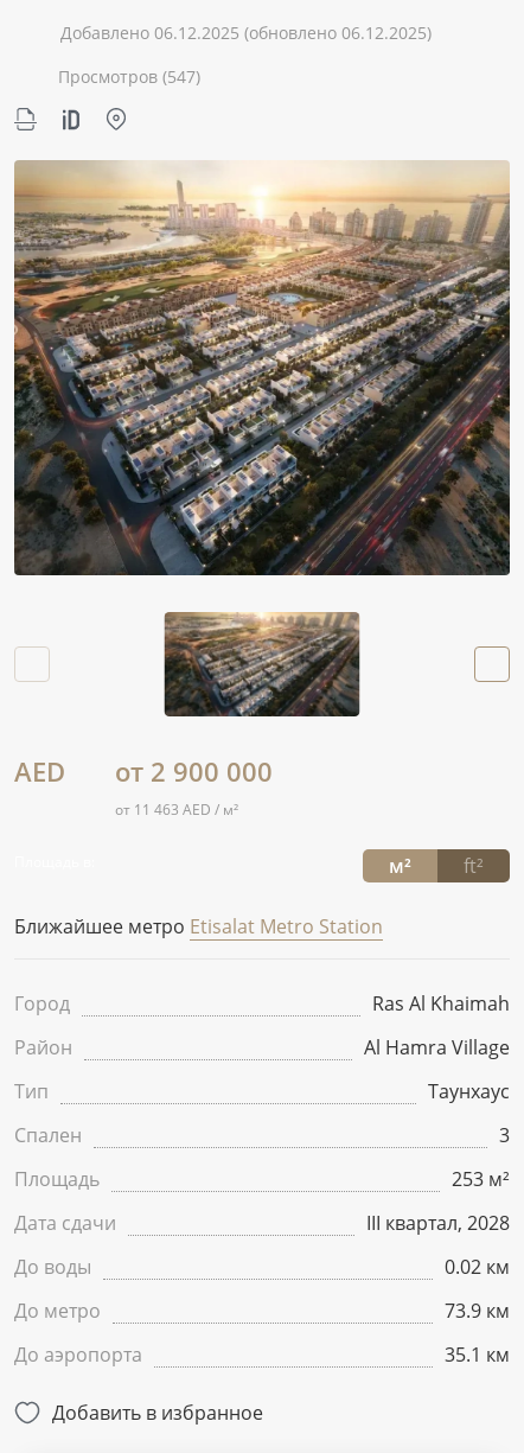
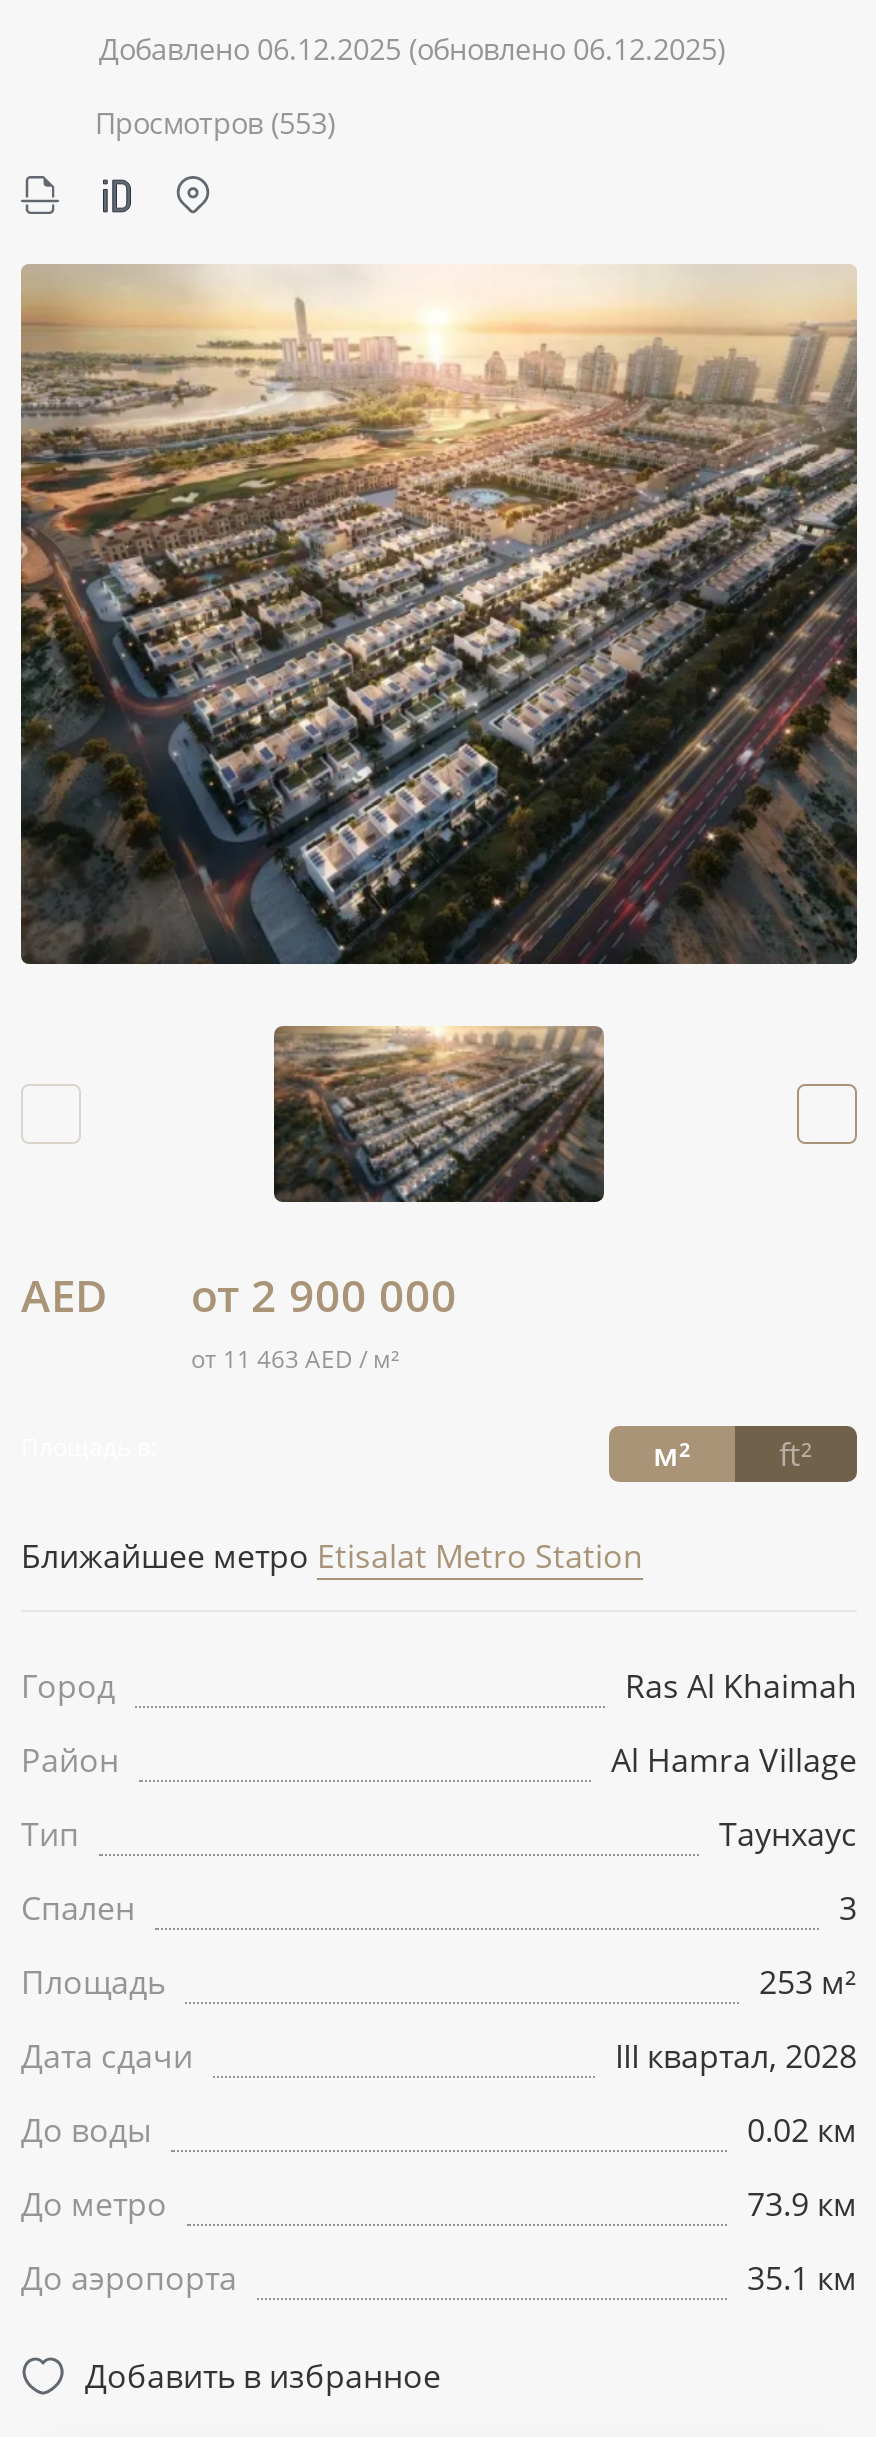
- Просмотров (547)
+ Просмотров (553)
